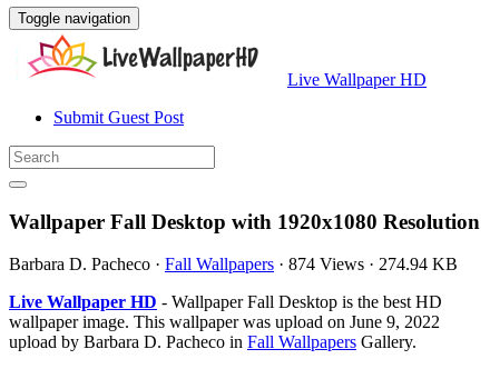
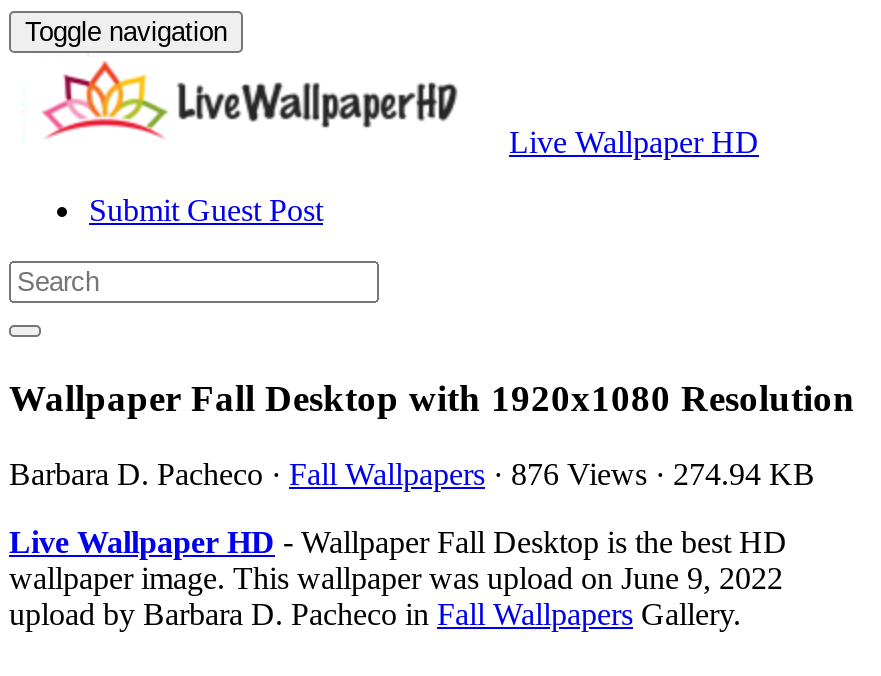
- Barbara D. Pacheco · Fall Wallpapers · 874 Views · 274.94 KB
+ Barbara D. Pacheco · Fall Wallpapers · 876 Views · 274.94 KB
